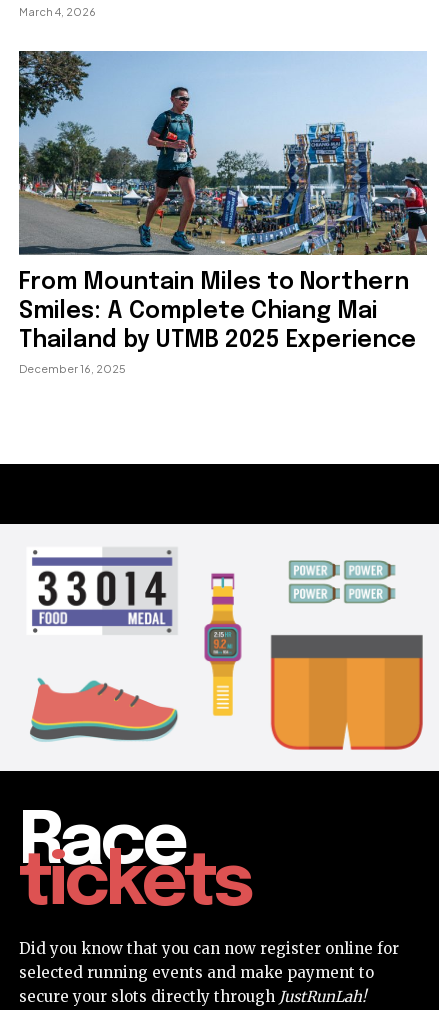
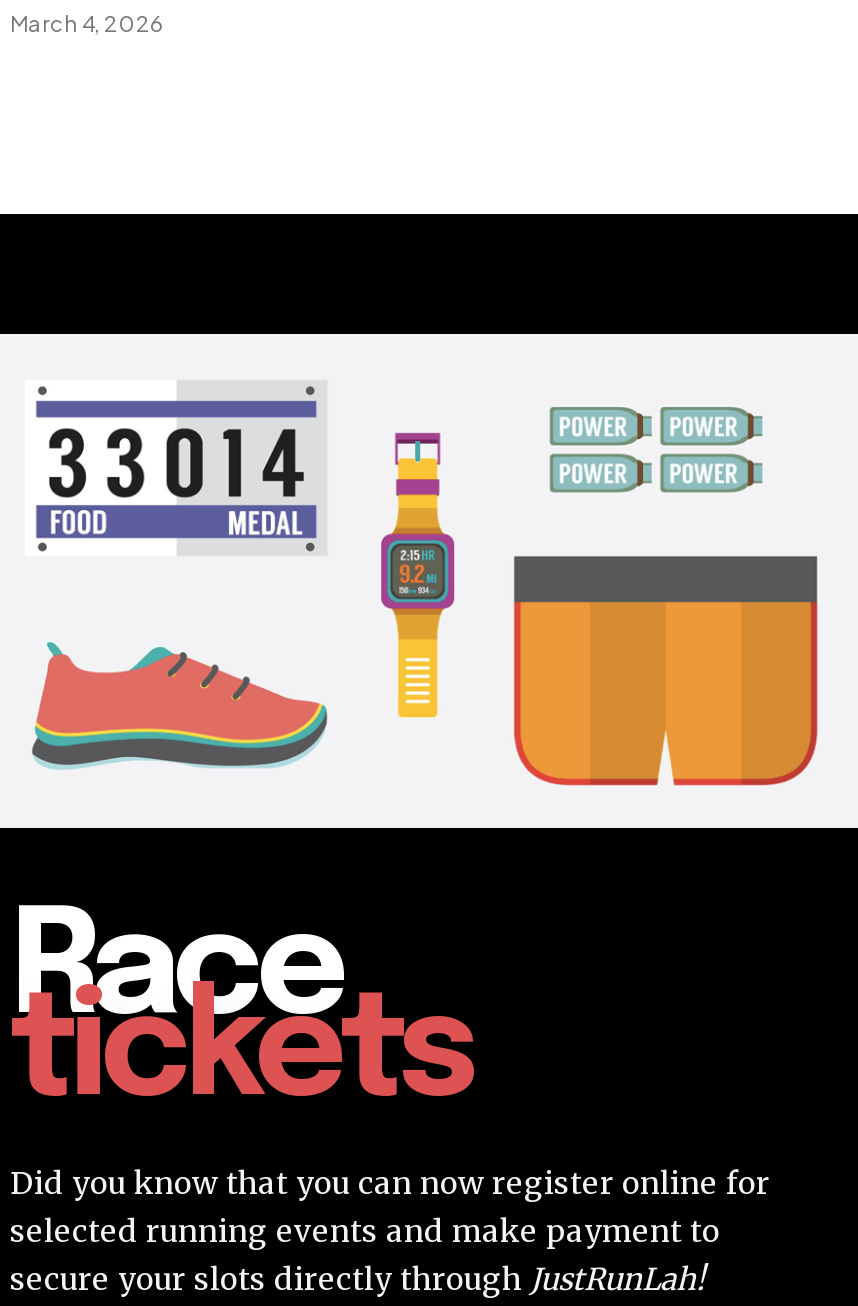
- [image]
- From Mountain Miles to Northern
- Smiles: A Complete Chiang Mai
- Thailand by UTMB 2025 Experience
- December 16, 2025
